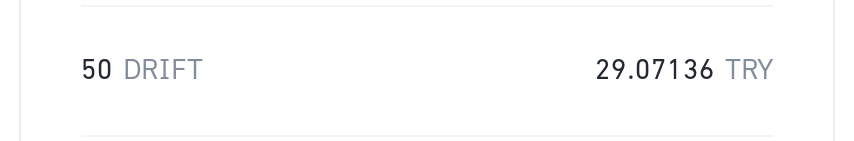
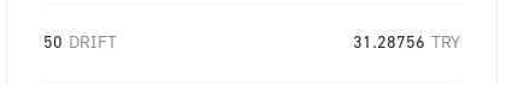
- 29.07136 TRY
+ 31.28756 TRY
